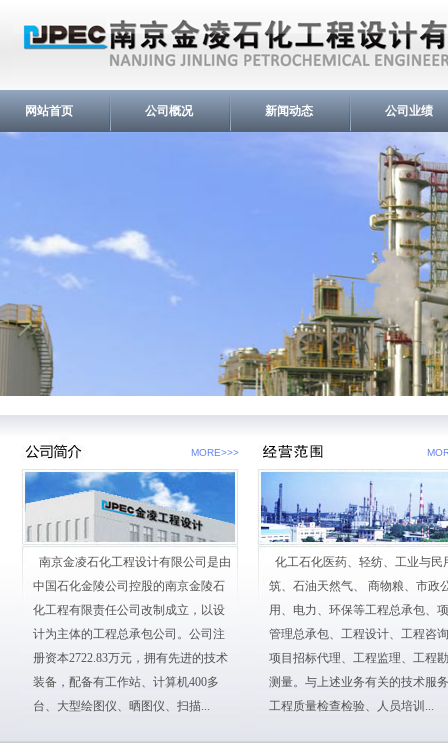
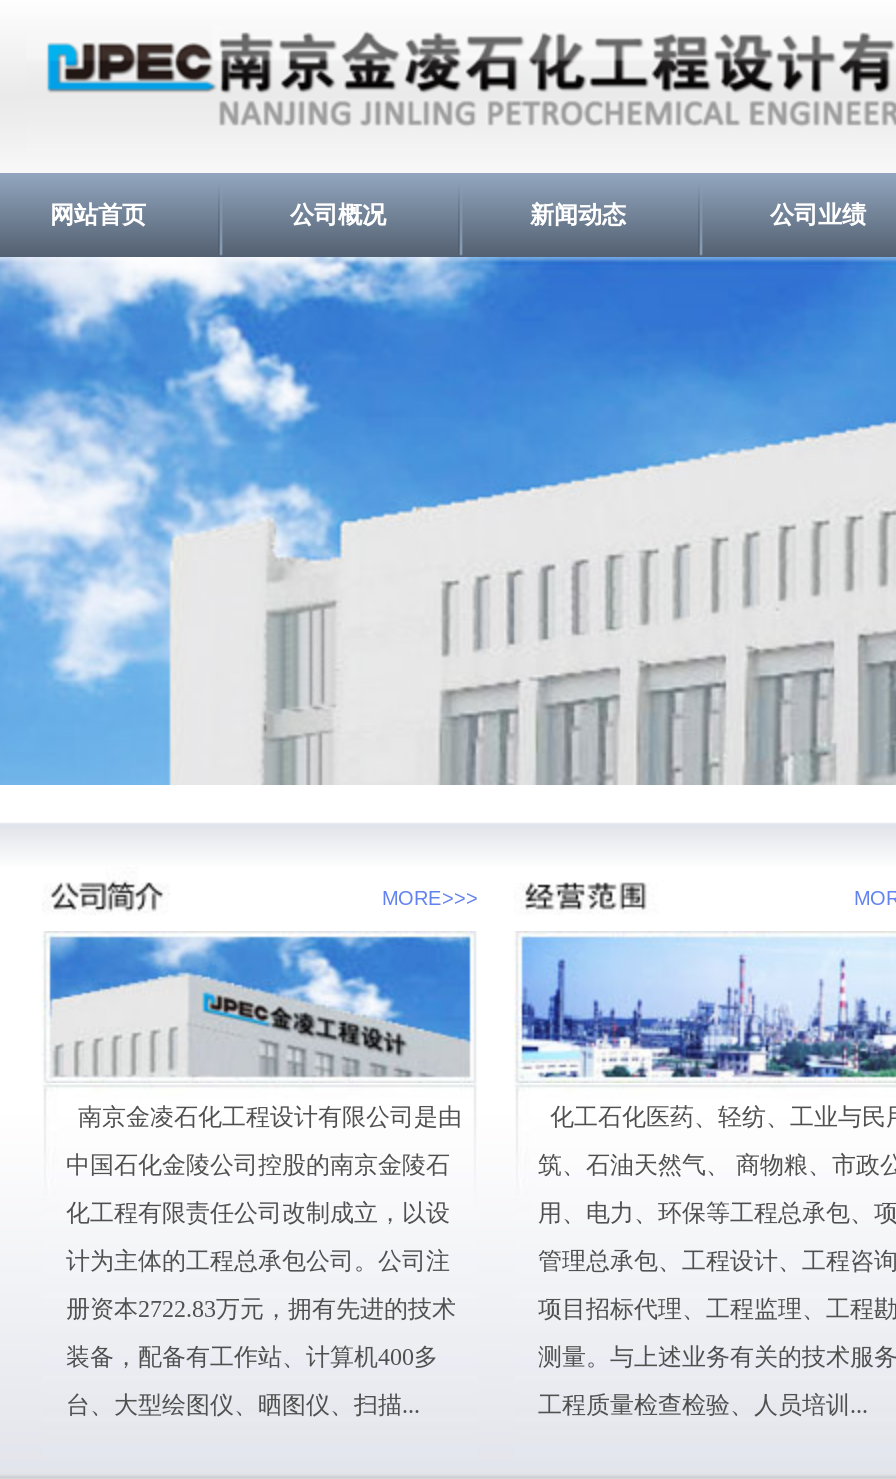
- [image]
+ [image]
